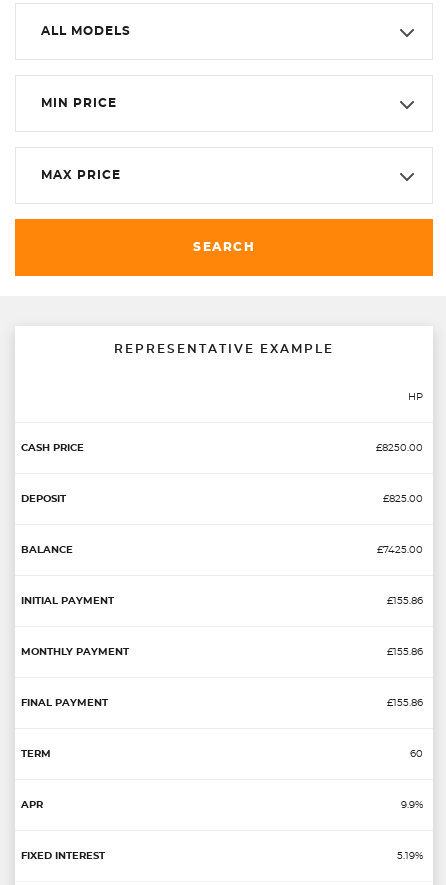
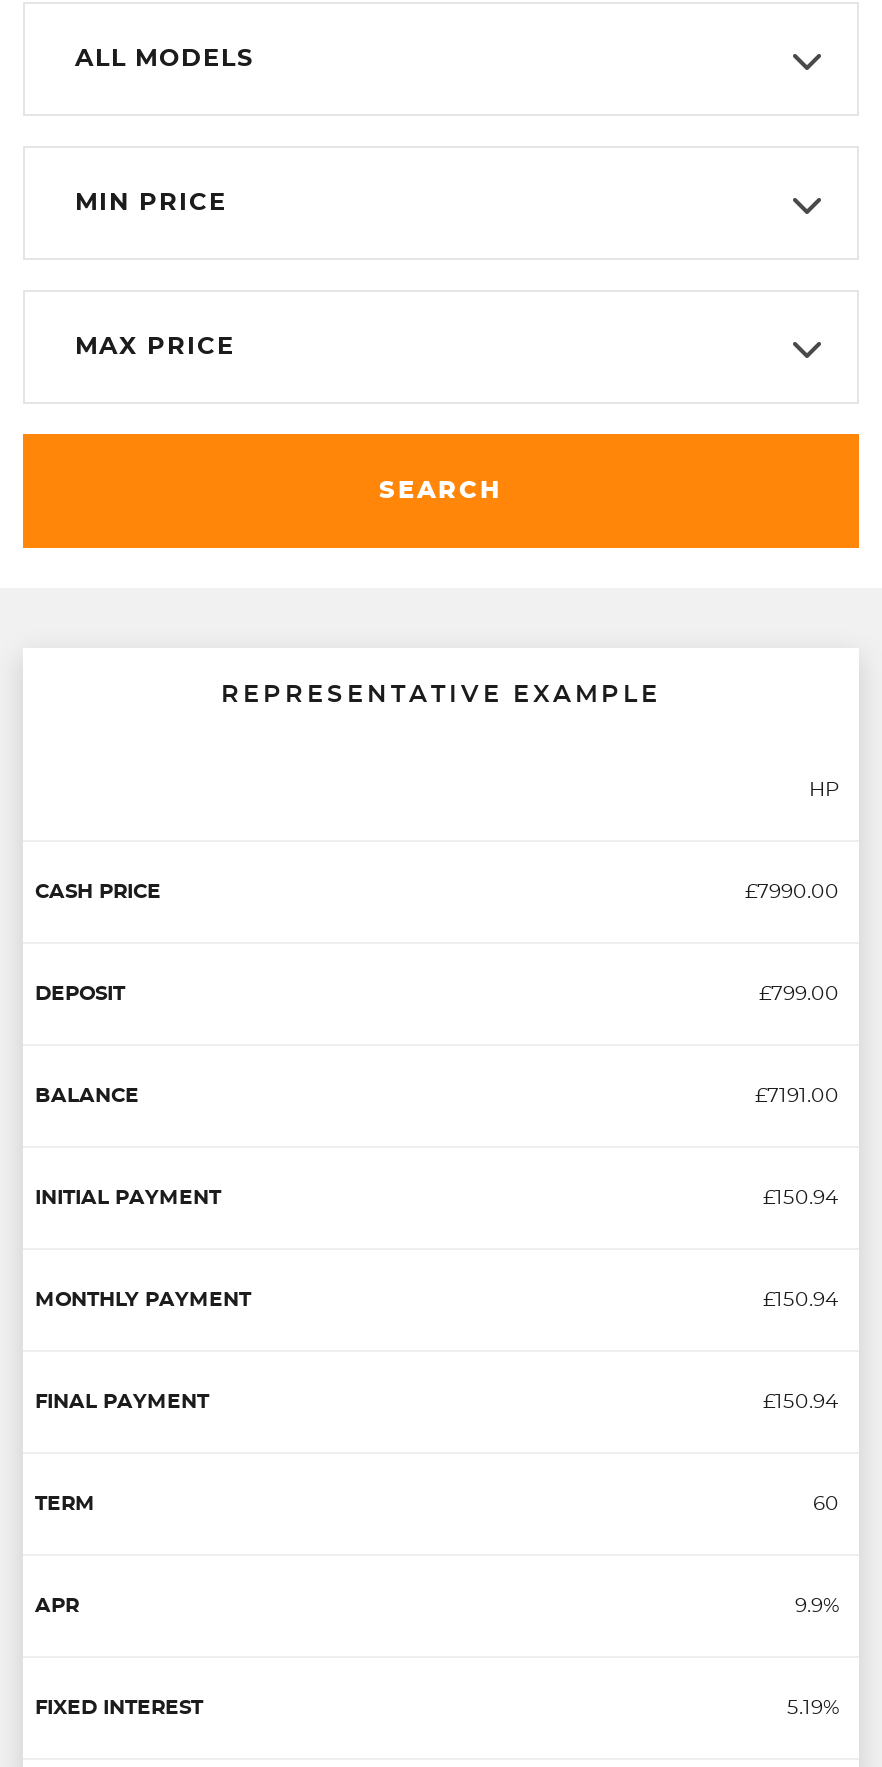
- £8250.00
+ £7990.00

- £825.00
+ £799.00

- £7425.00
+ £7191.00

- £155.86
+ £150.94

- £155.86
+ £150.94

- £155.86
+ £150.94
